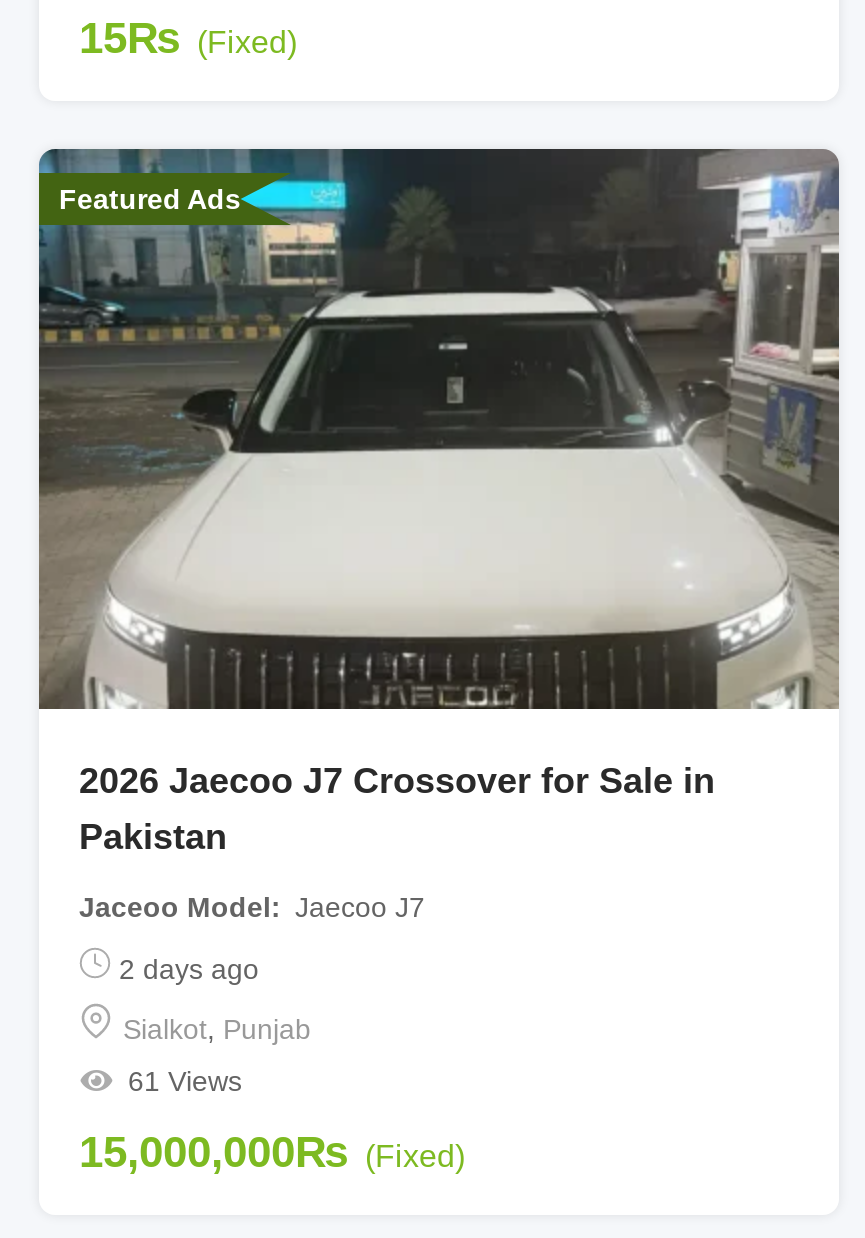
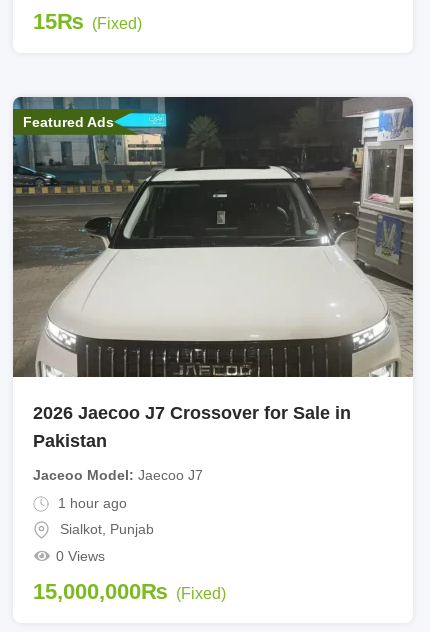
- 2 days ago
+ 1 hour ago

- 61 Views
+ 0 Views
